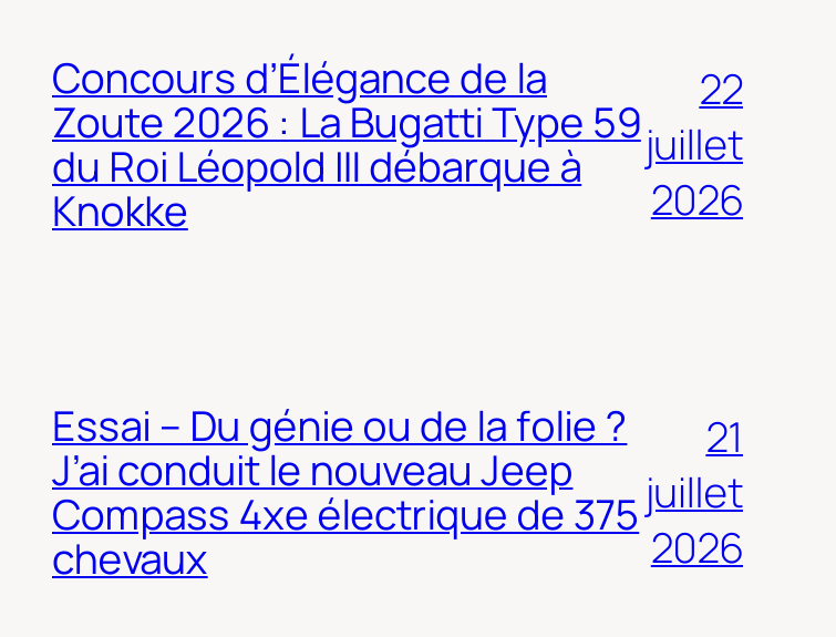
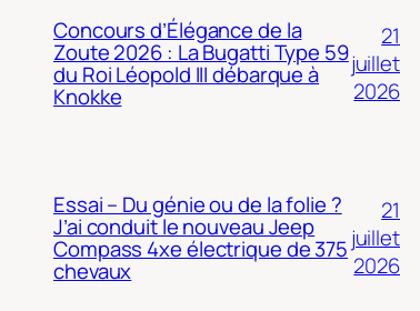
- 22
+ 21
